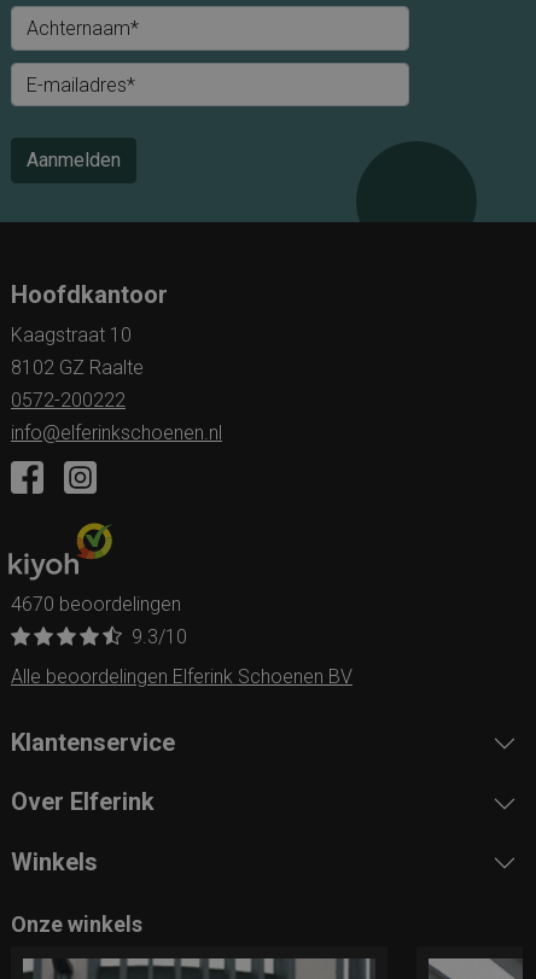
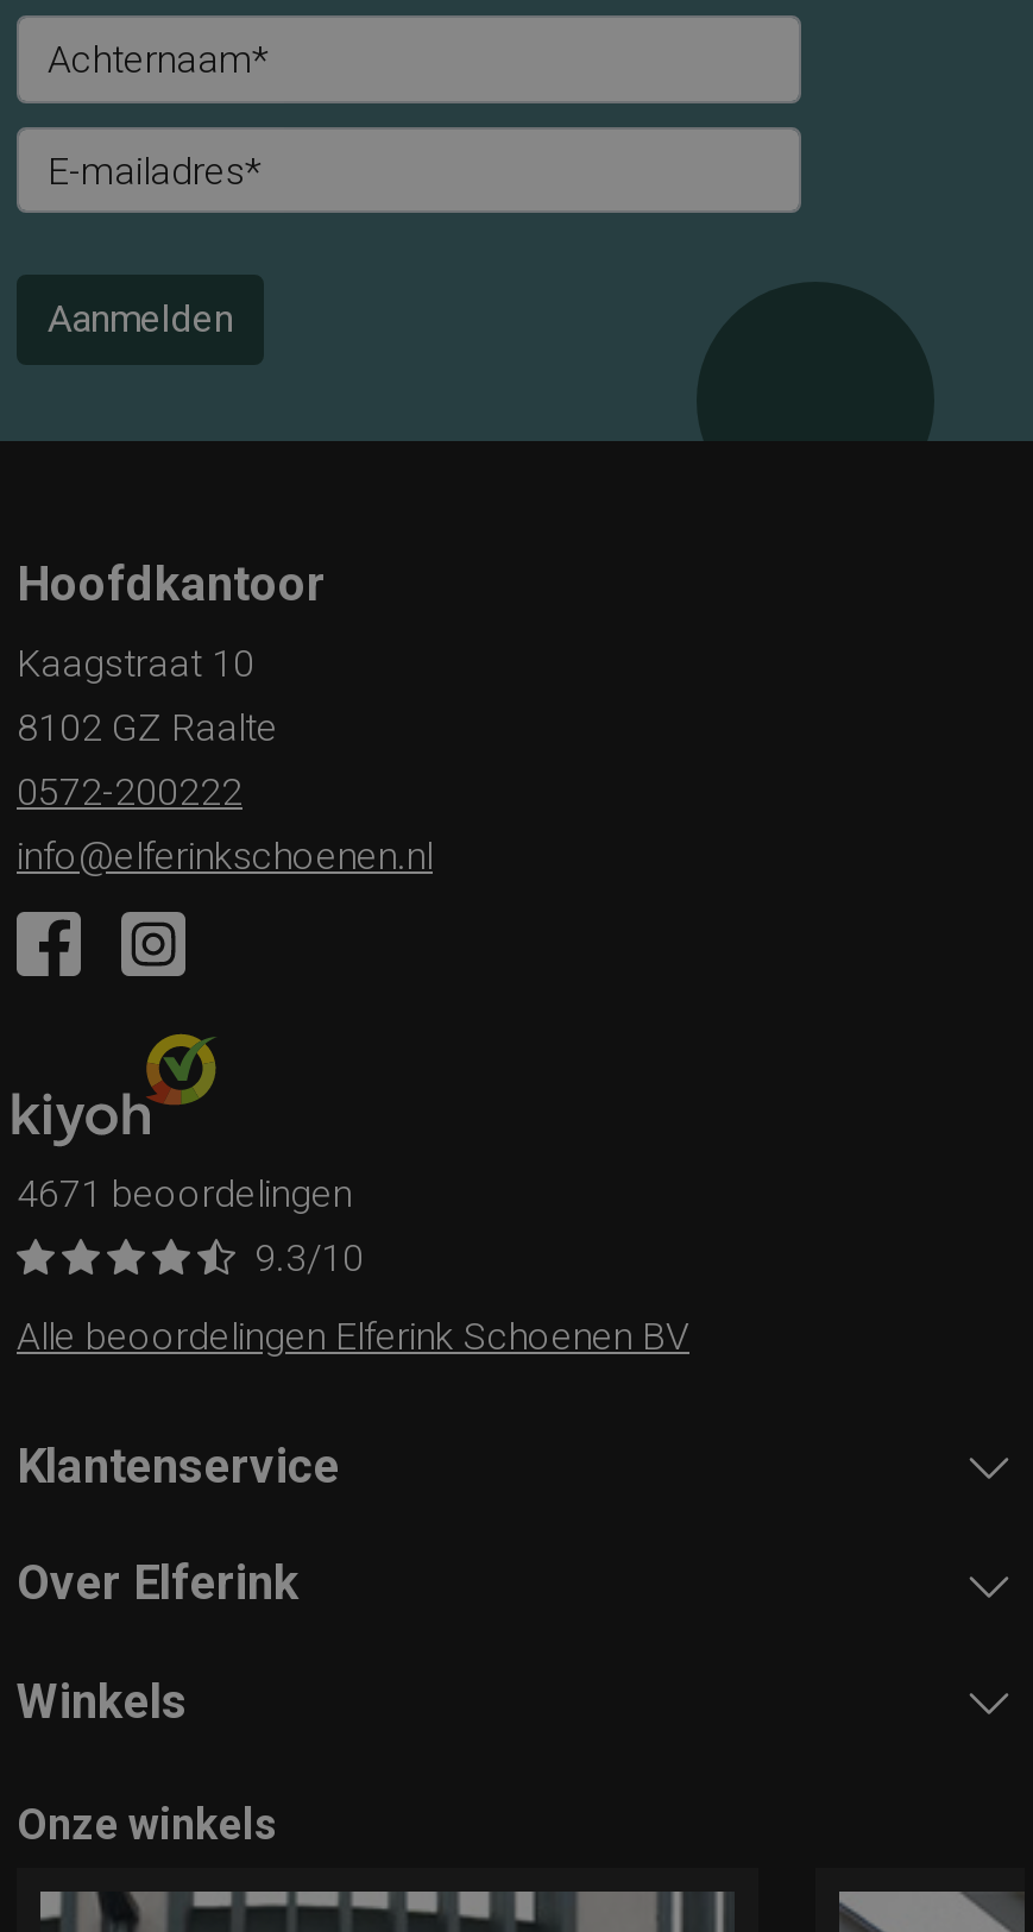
- 4670 beoordelingen
+ 4671 beoordelingen
